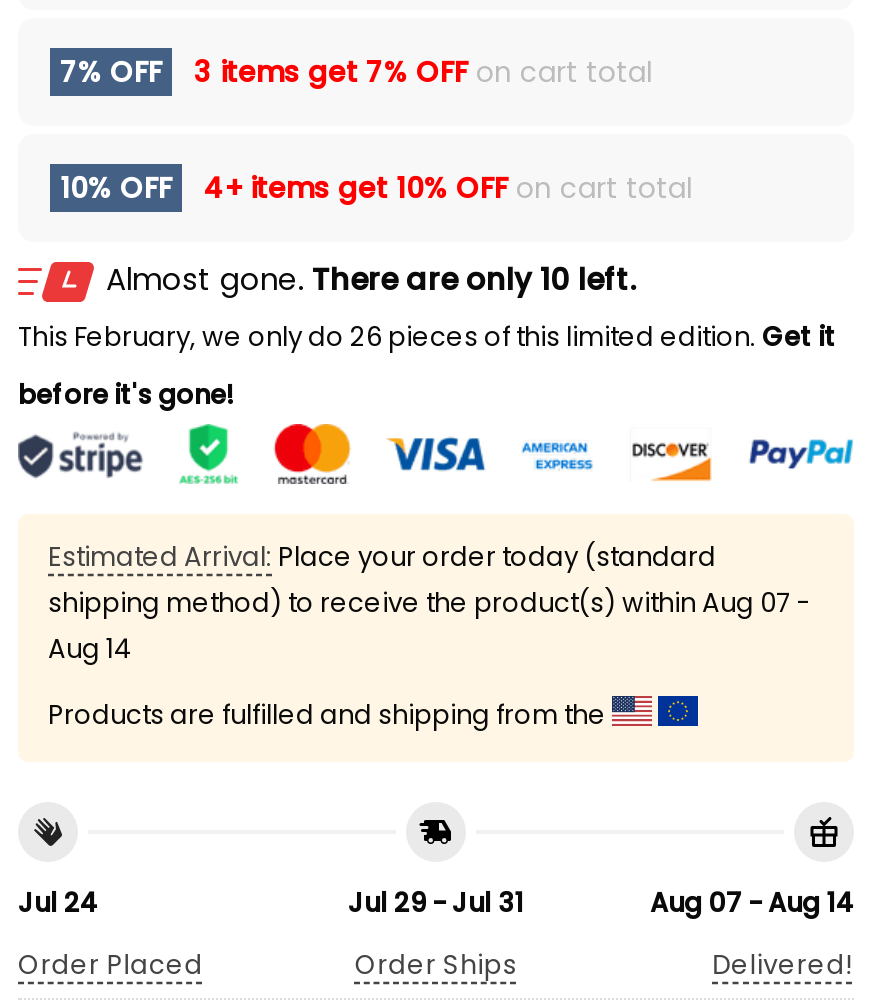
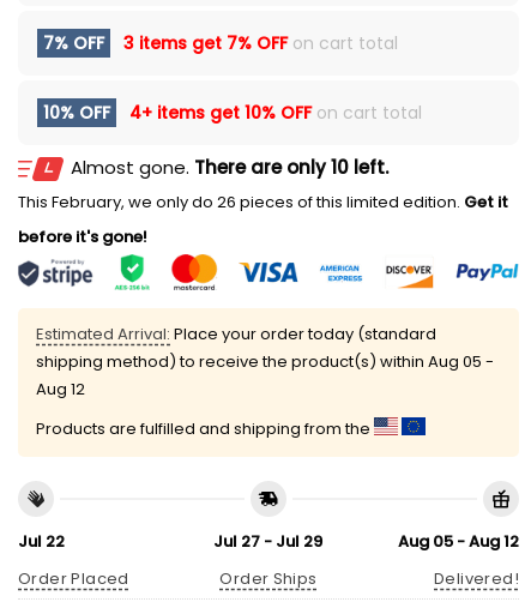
- shipping method) to receive the product(s) within Aug 07 -
+ shipping method) to receive the product(s) within Aug 05 -

- Aug 14
+ Aug 12

- Jul 24
+ Jul 22

- Jul 29 - Jul 31
+ Jul 27 - Jul 29

- Aug 07 - Aug 14
+ Aug 05 - Aug 12
